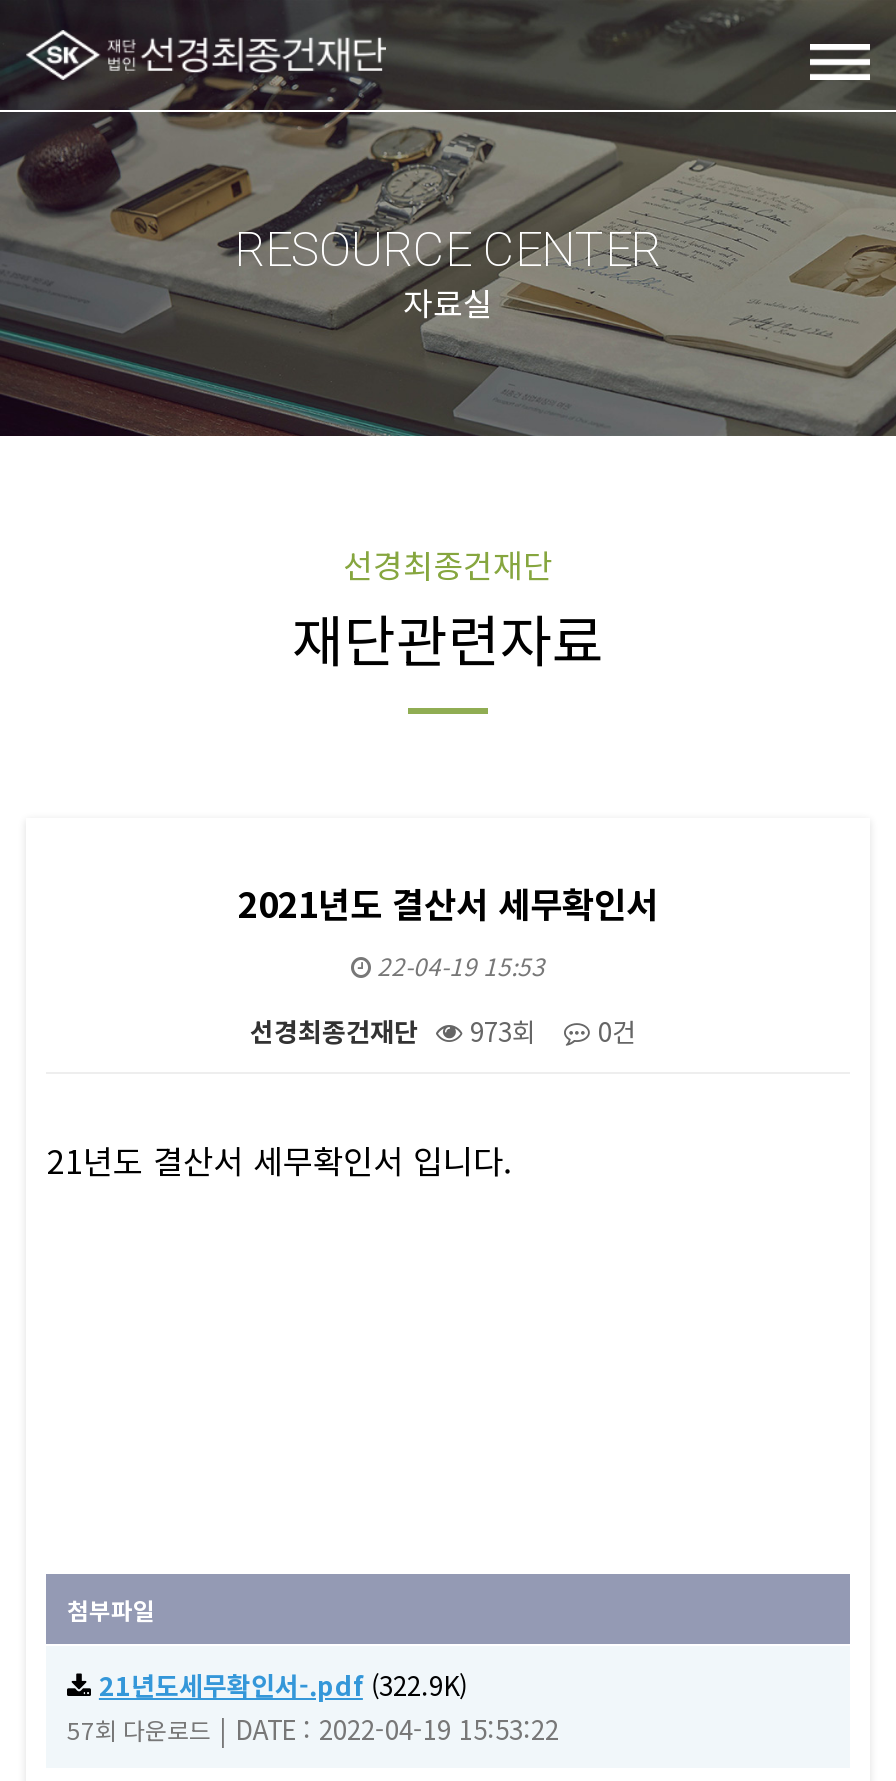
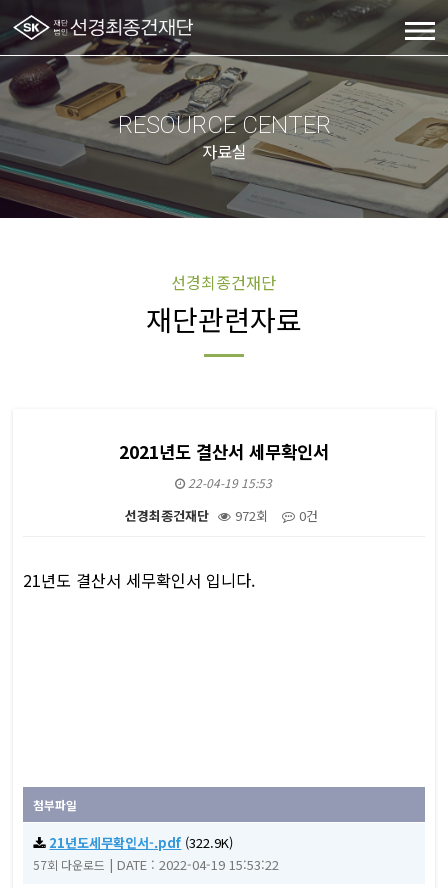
- 선경최종건재단 973회 0건
+ 선경최종건재단 972회 0건
